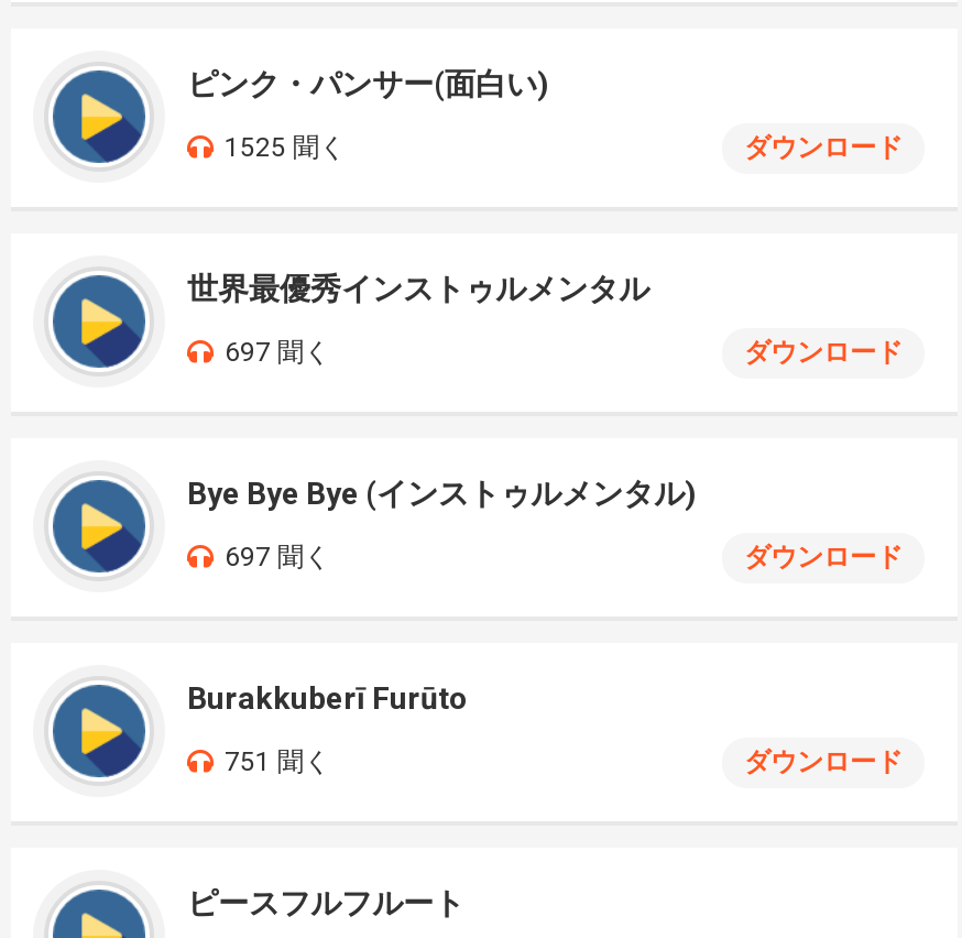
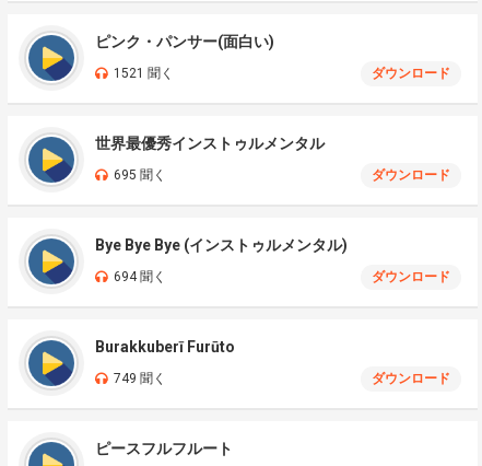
- 1525 聞く
+ 1521 聞く

- 697 聞く
+ 695 聞く

- 697 聞く
+ 694 聞く

- 751 聞く
+ 749 聞く
